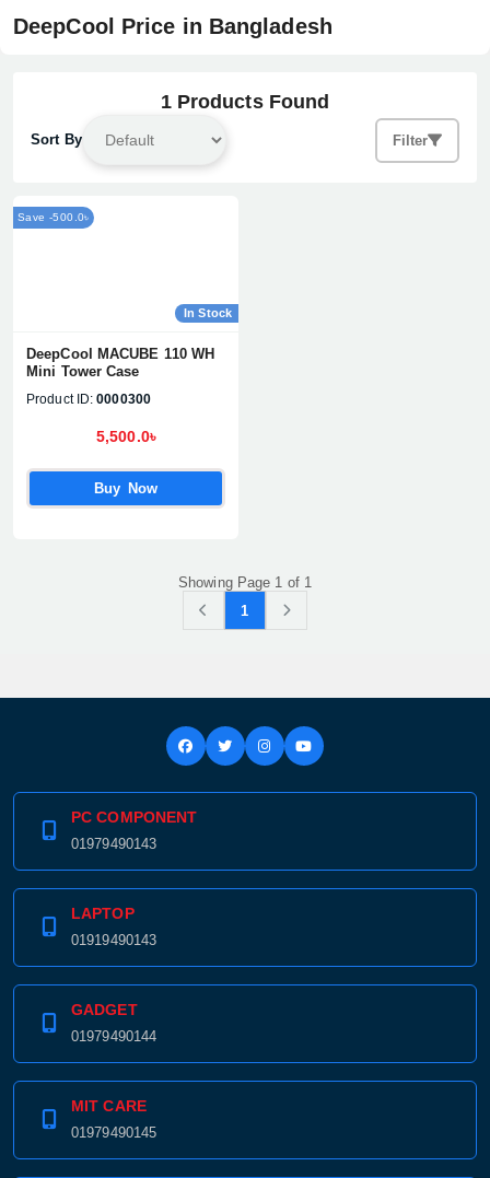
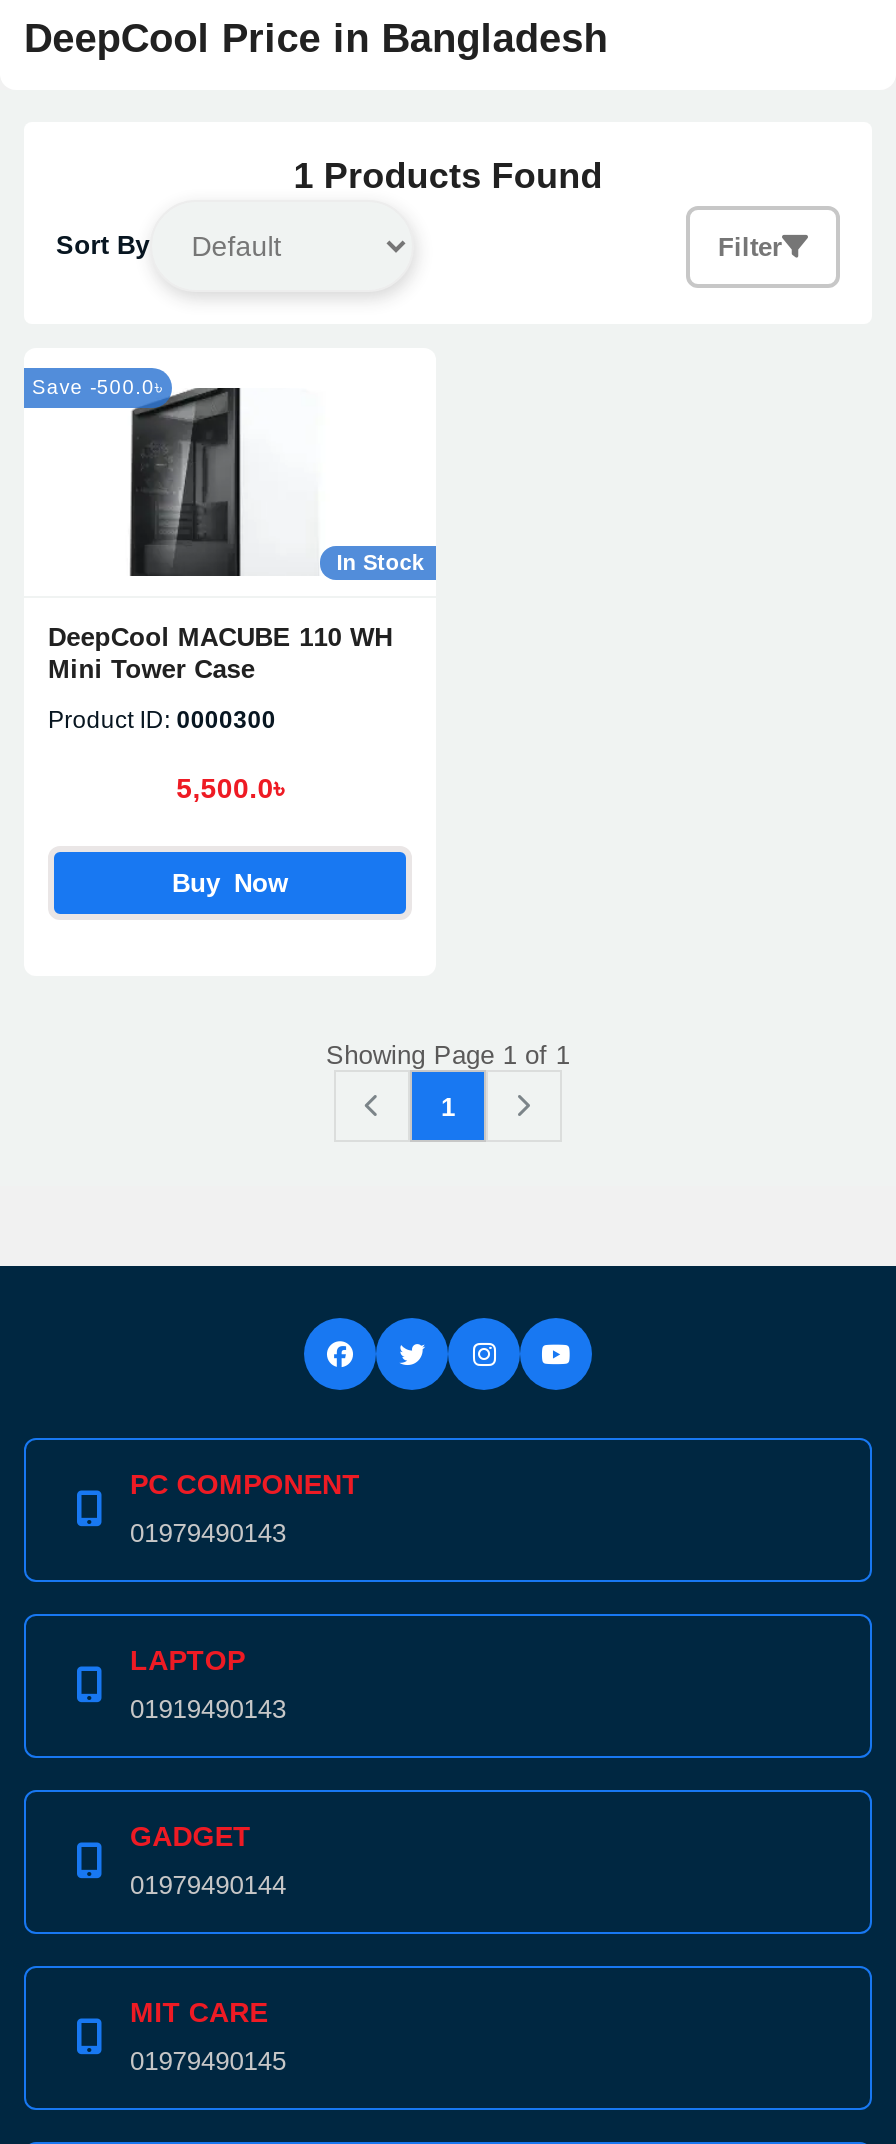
+ [image]
